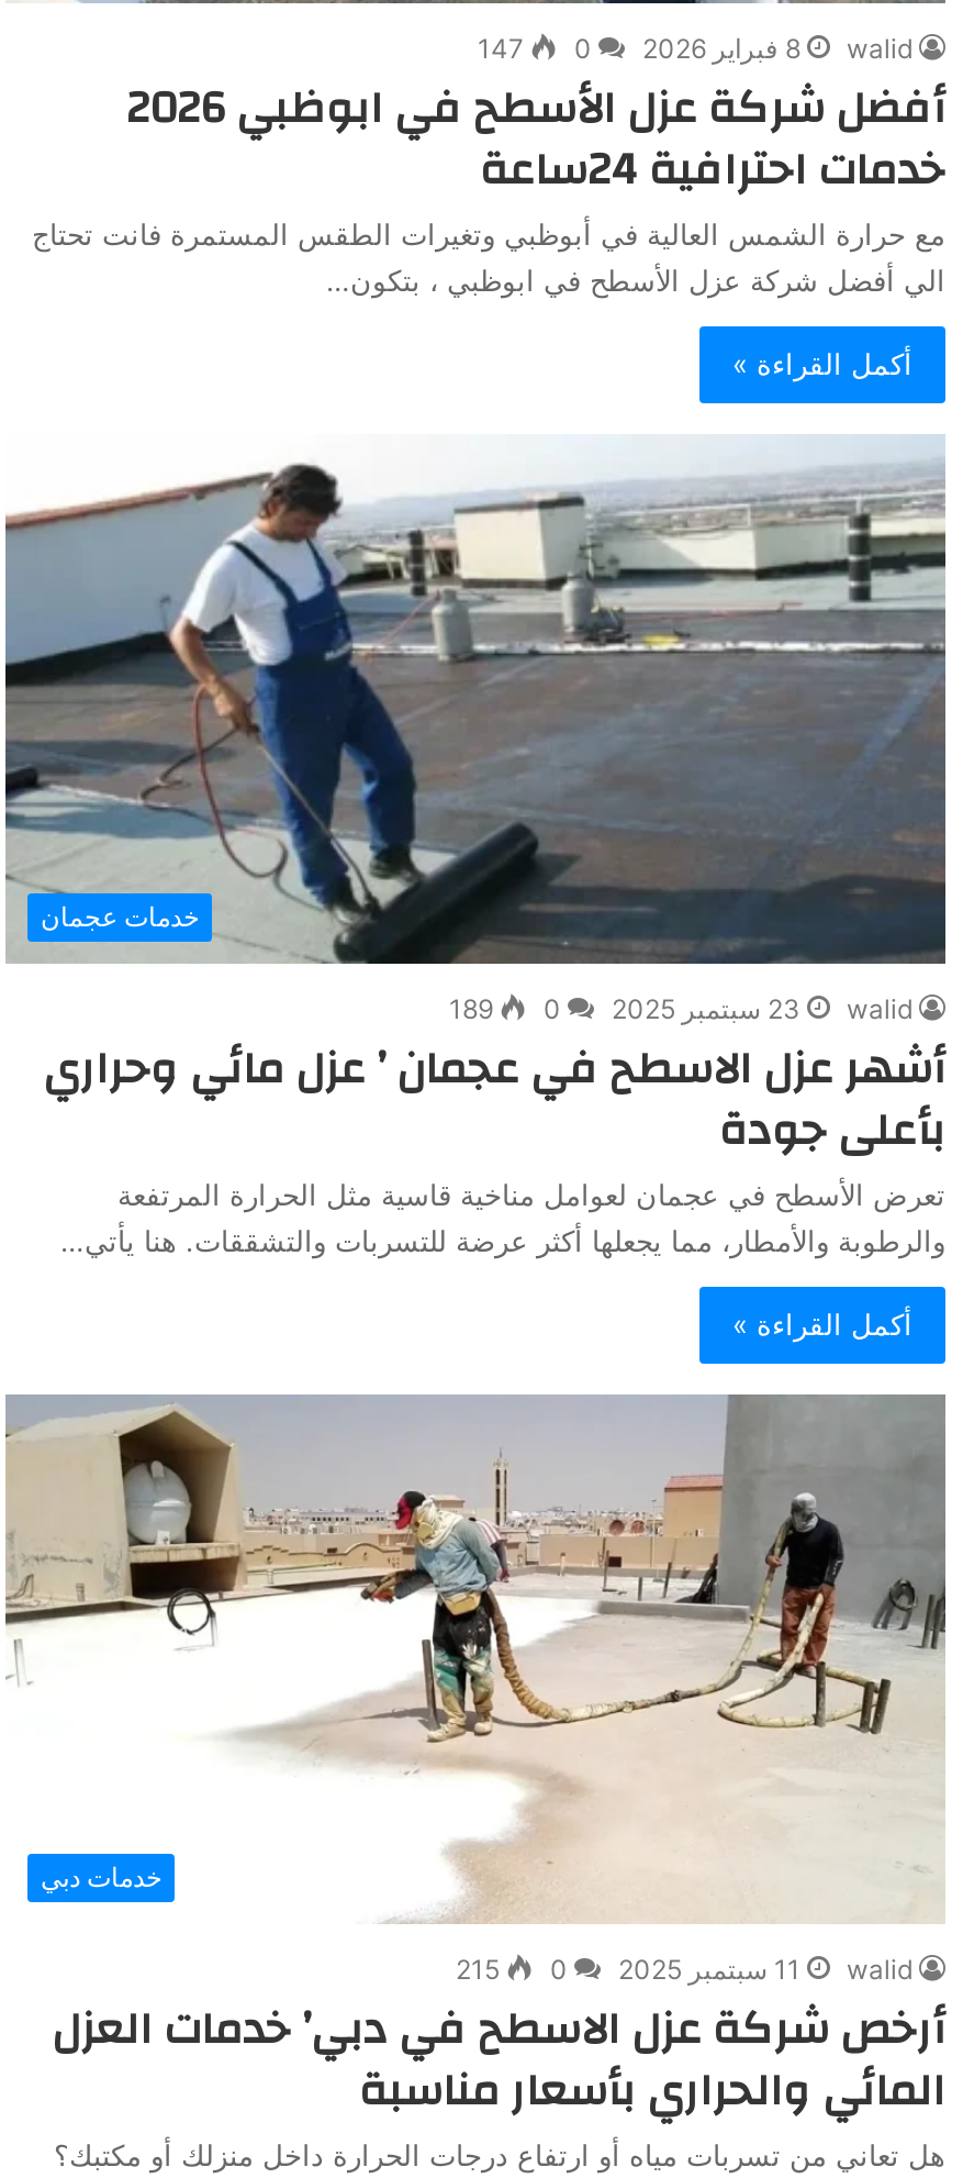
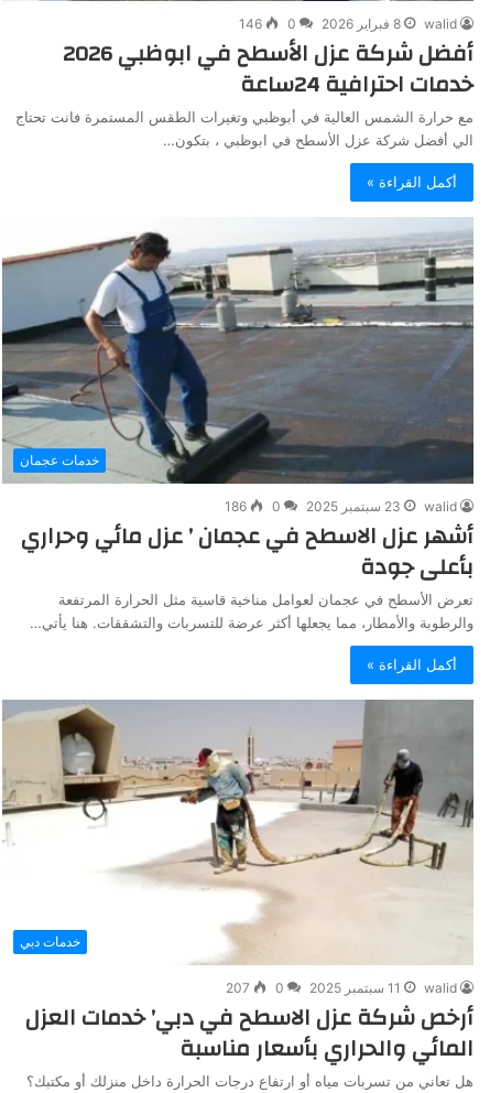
- 147 0
+ 146 0

- 189 0
+ 186 0

- 215 0
+ 207 0
